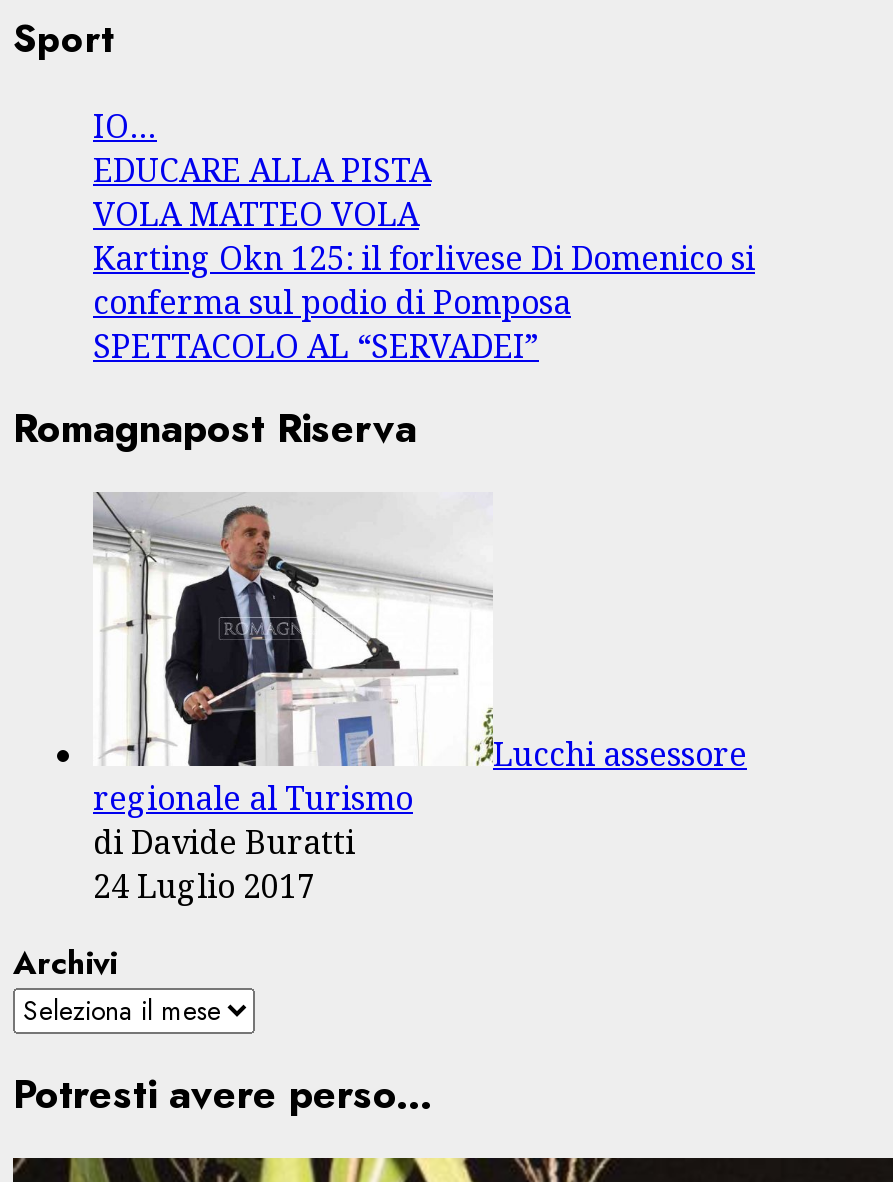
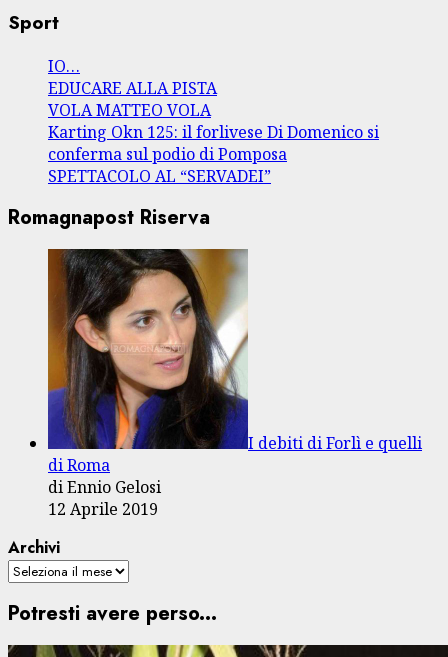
- [image]
- Lucchi assessore
- regionale al Turismo
- di Davide Buratti
- 24 Luglio 2017
+ [image]
+ I debiti di Forlì e quelli
+ di Roma
+ di Ennio Gelosi
+ 12 Aprile 2019
